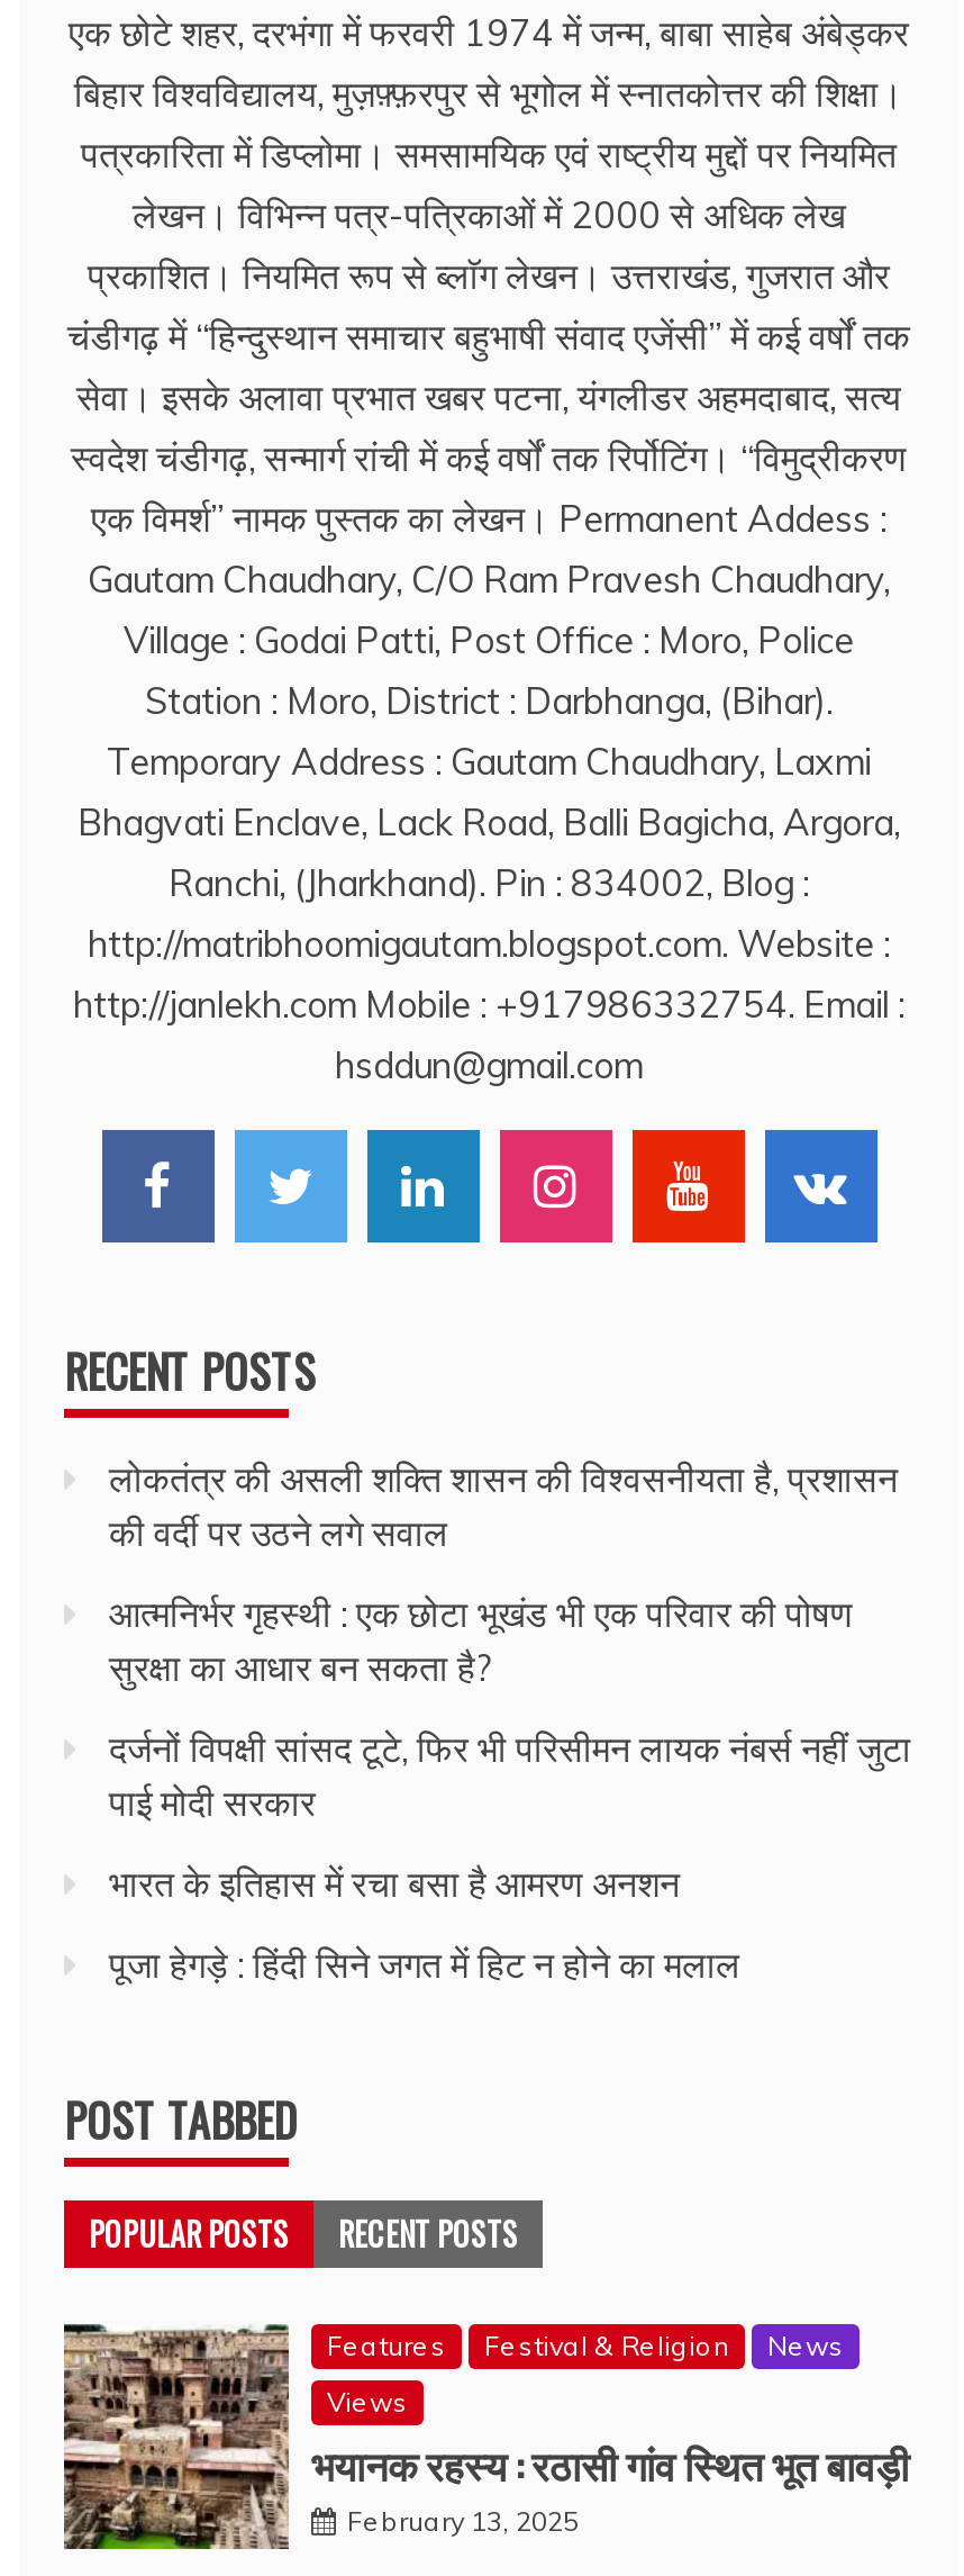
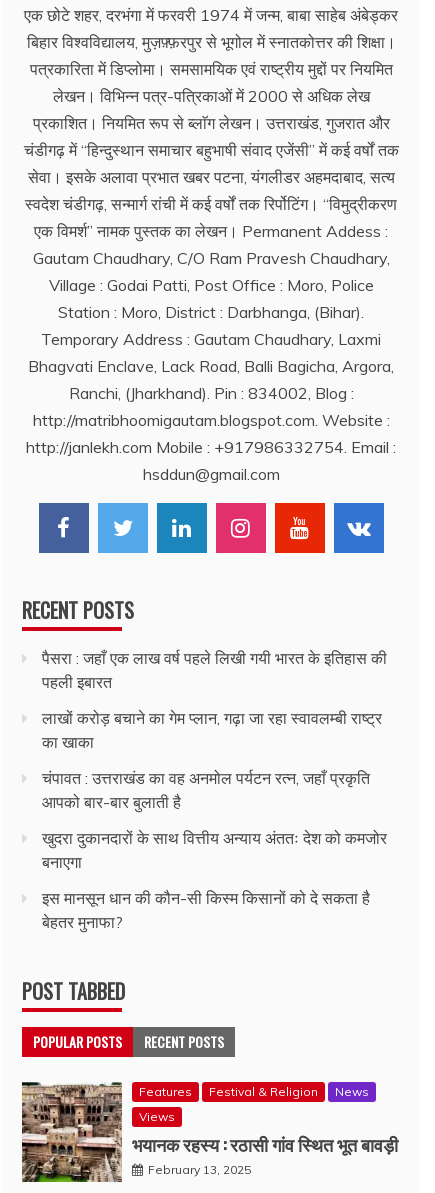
- लोकतंत्र की असली शक्ति शासन की विश्वसनीयता है, प्रशासन
- की वर्दी पर उठने लगे सवाल
+ पैसरा : जहाँ एक लाख वर्ष पहले लिखी गयी भारत के इतिहास की
+ पहली इबारत

- आत्मनिर्भर गृहस्थी : एक छोटा भूखंड भी एक परिवार की पोषण
- सुरक्षा का आधार बन सकता है?
+ लाखों करोड़ बचाने का गेम प्लान, गढ़ा जा रहा स्वावलम्बी राष्ट्र
+ का खाका

- दर्जनों विपक्षी सांसद टूटे, फिर भी परिसीमन लायक नंबर्स नहीं जुटा
- पाई मोदी सरकार
+ चंपावत : उत्तराखंड का वह अनमोल पर्यटन रत्न, जहाँ प्रकृति
+ आपको बार-बार बुलाती है

- भारत के इतिहास में रचा बसा है आमरण अनशन
+ खुदरा दुकानदारों के साथ वित्तीय अन्याय अंततः देश को कमजोर
+ बनाएगा

- पूजा हेगड़े : हिंदी सिने जगत में हिट न होने का मलाल
+ इस मानसून धान की कौन-सी किस्म किसानों को दे सकता है
+ बेहतर मुनाफा?
